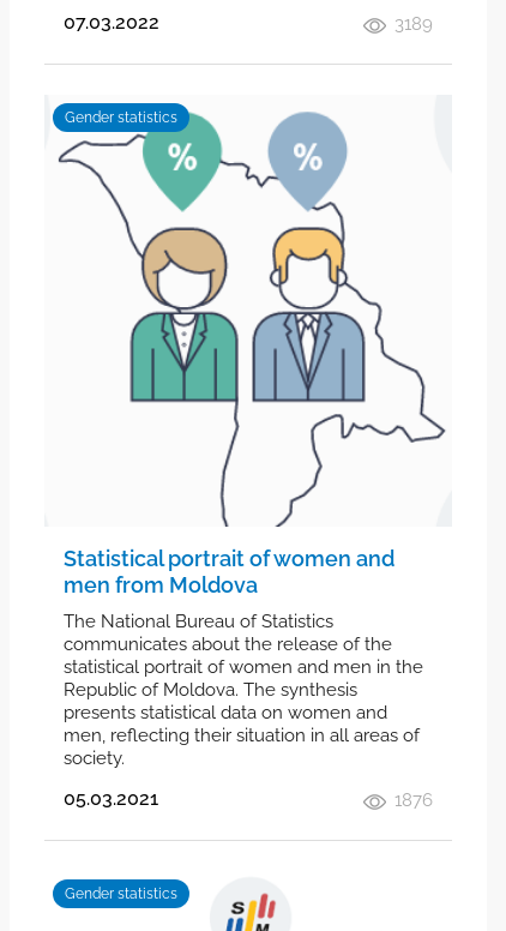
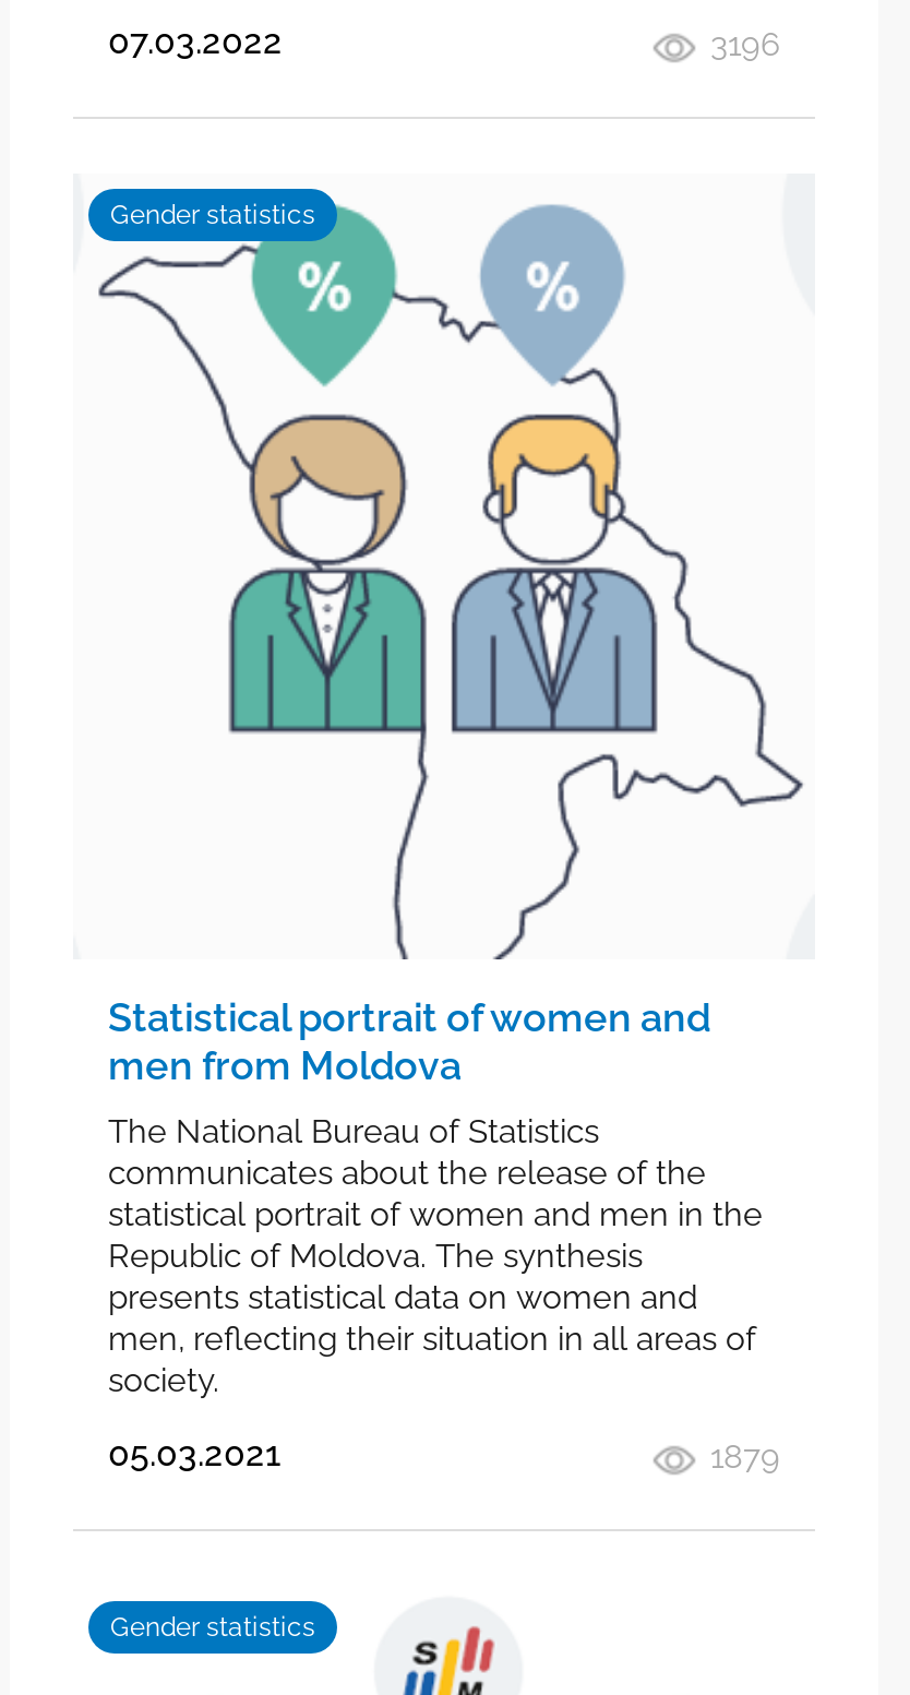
- 3189
+ 3196

- 1876
+ 1879
